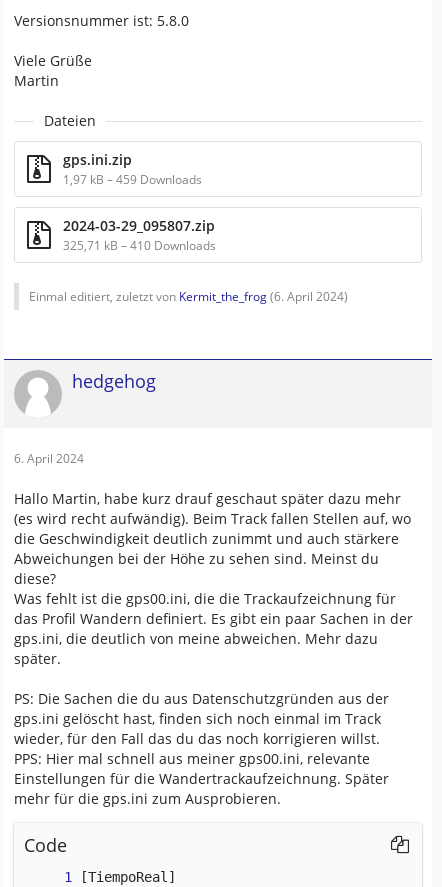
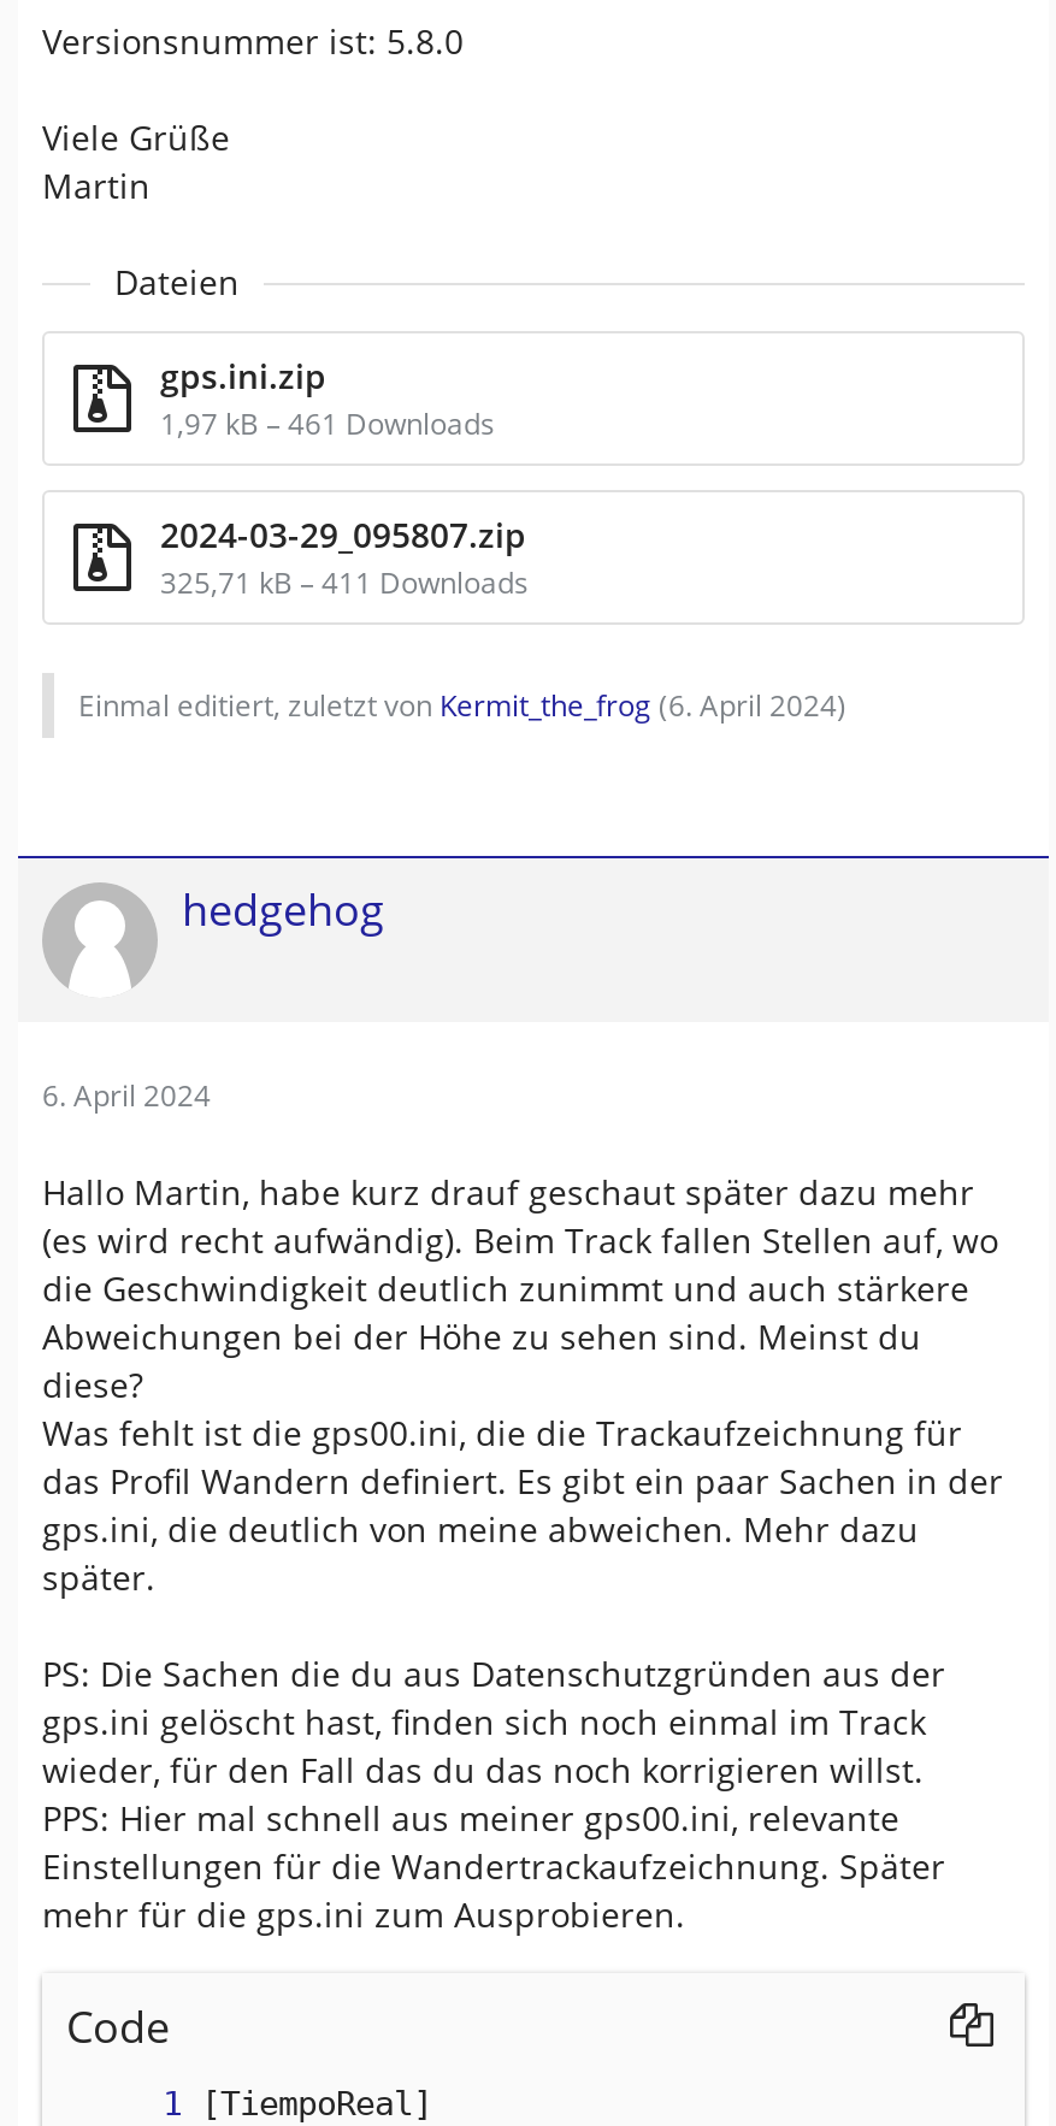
- 1,97 kB – 459 Downloads
+ 1,97 kB – 461 Downloads

- 325,71 kB – 410 Downloads
+ 325,71 kB – 411 Downloads
